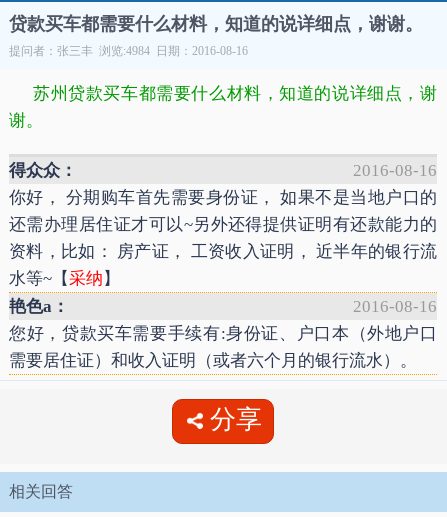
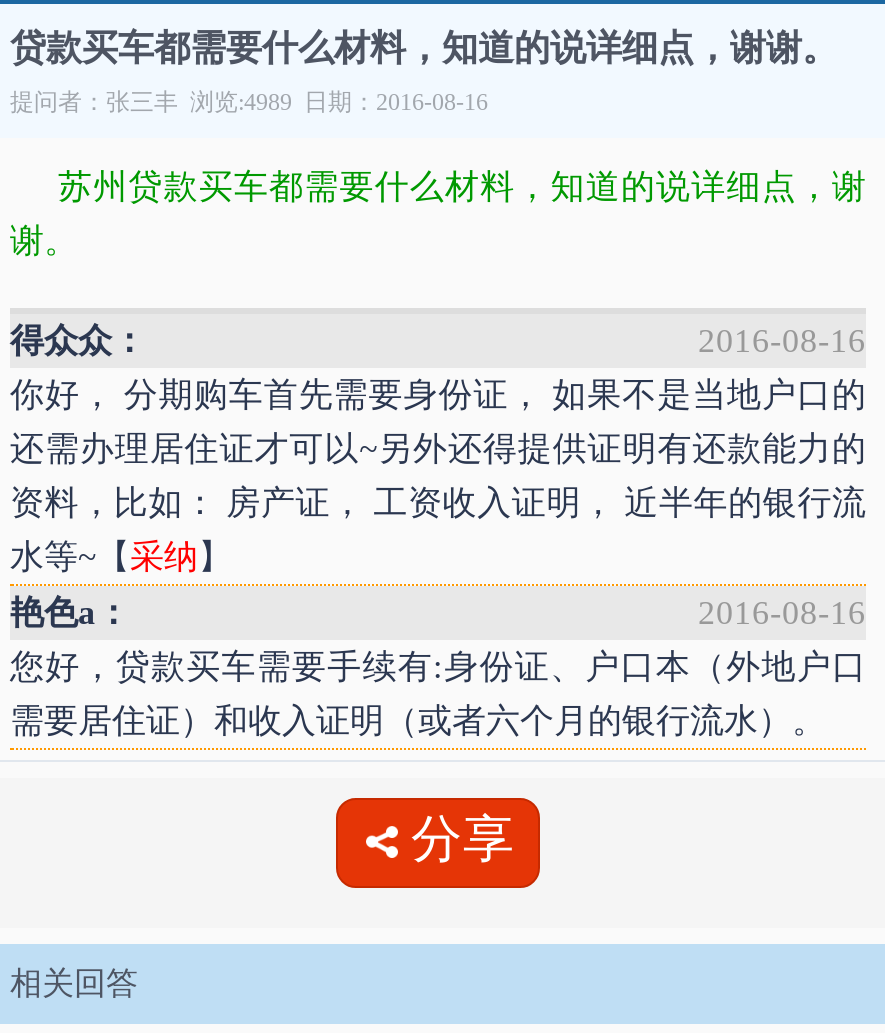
- 提问者：张三丰 浏览:4984 日期：2016-08-16
+ 提问者：张三丰 浏览:4989 日期：2016-08-16
